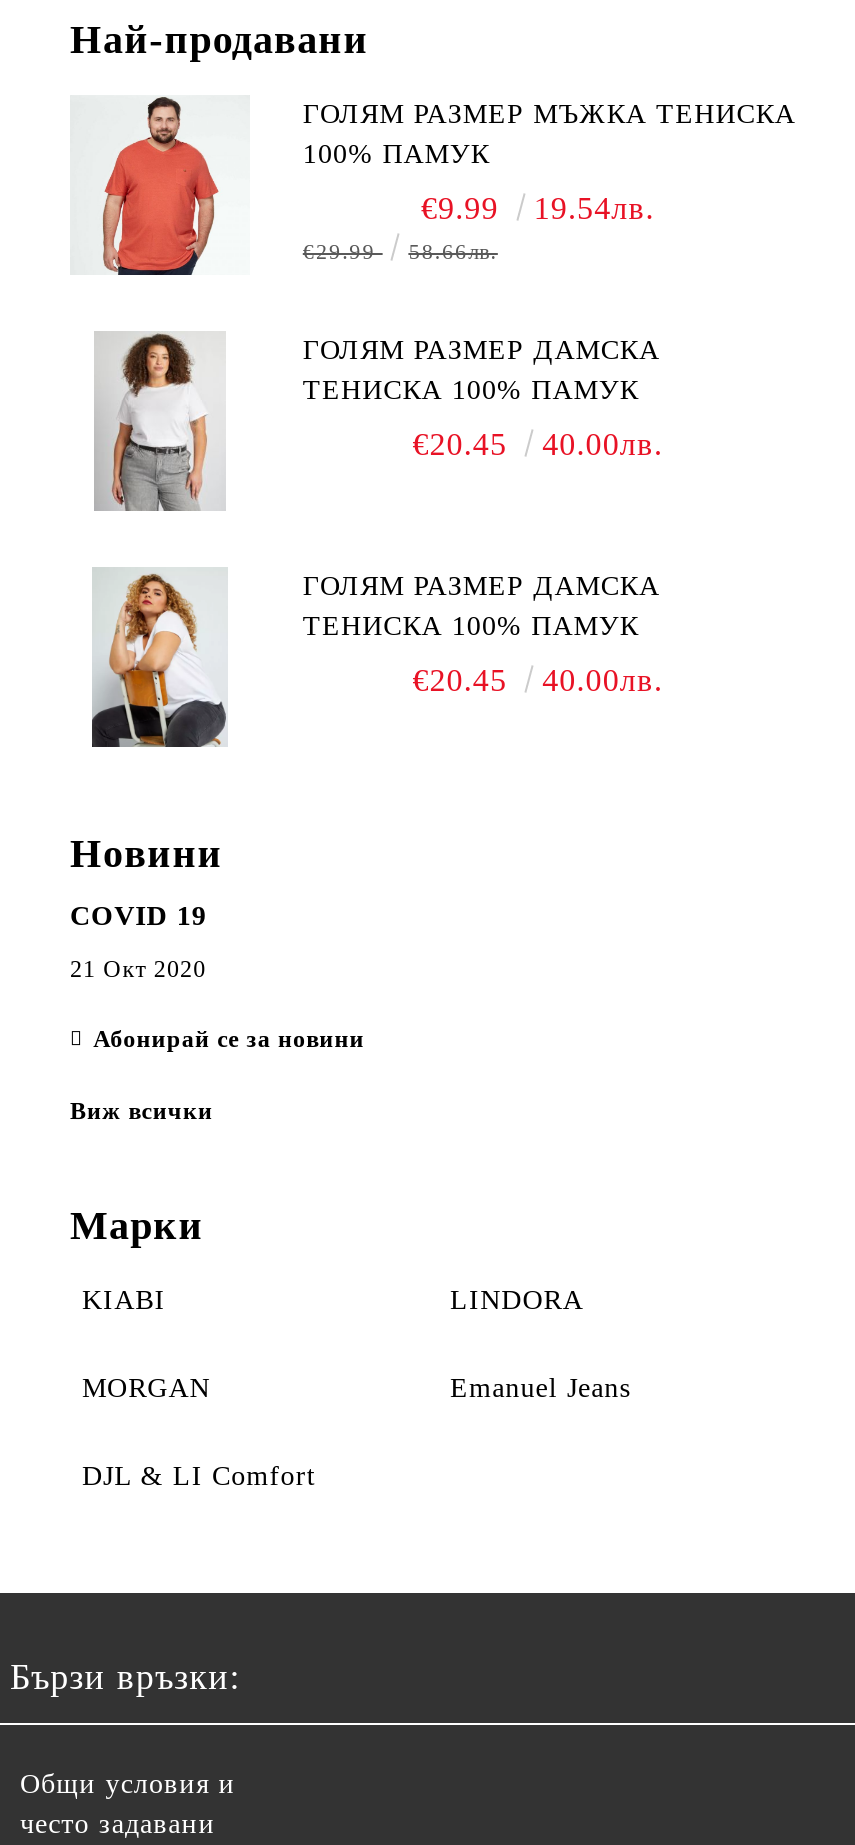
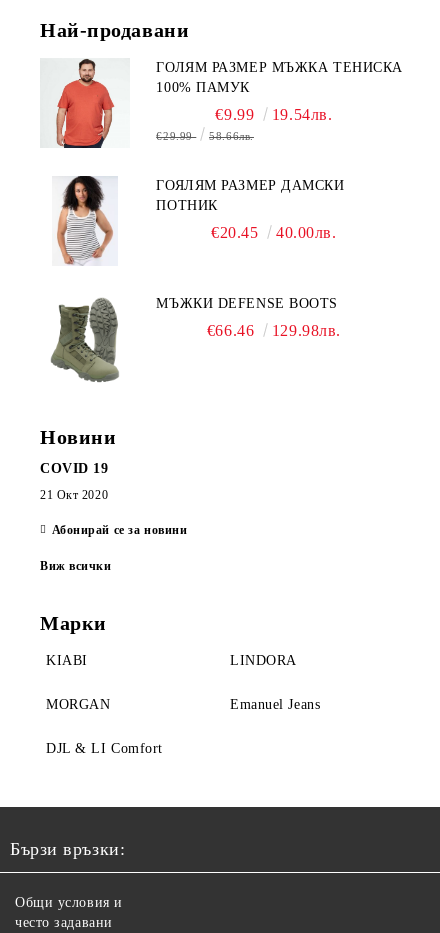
- [image]
+ [image]

- ГОЛЯМ РАЗМЕР ДАМСКА
- ТЕНИСКА 100% ПАМУК
+ ГОЯЛЯМ РАЗМЕР ДАМСКИ
+ ПОТНИК

- [image]
- ГОЛЯМ РАЗМЕР ДАМСКА
- ТЕНИСКА 100% ПАМУК
+ [image]
+ МЪЖКИ DEFENSE BOOTS

- €20.45
- 40.00лв.
+ €66.46
+ 129.98лв.
